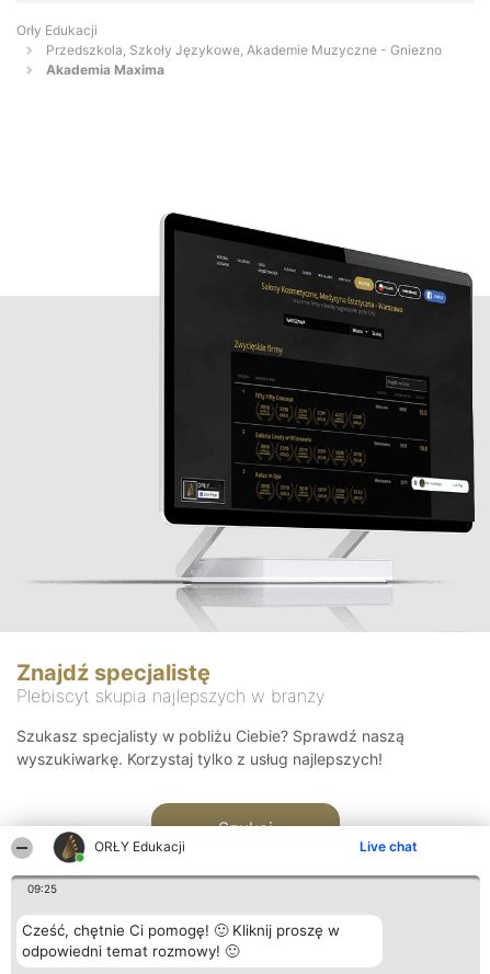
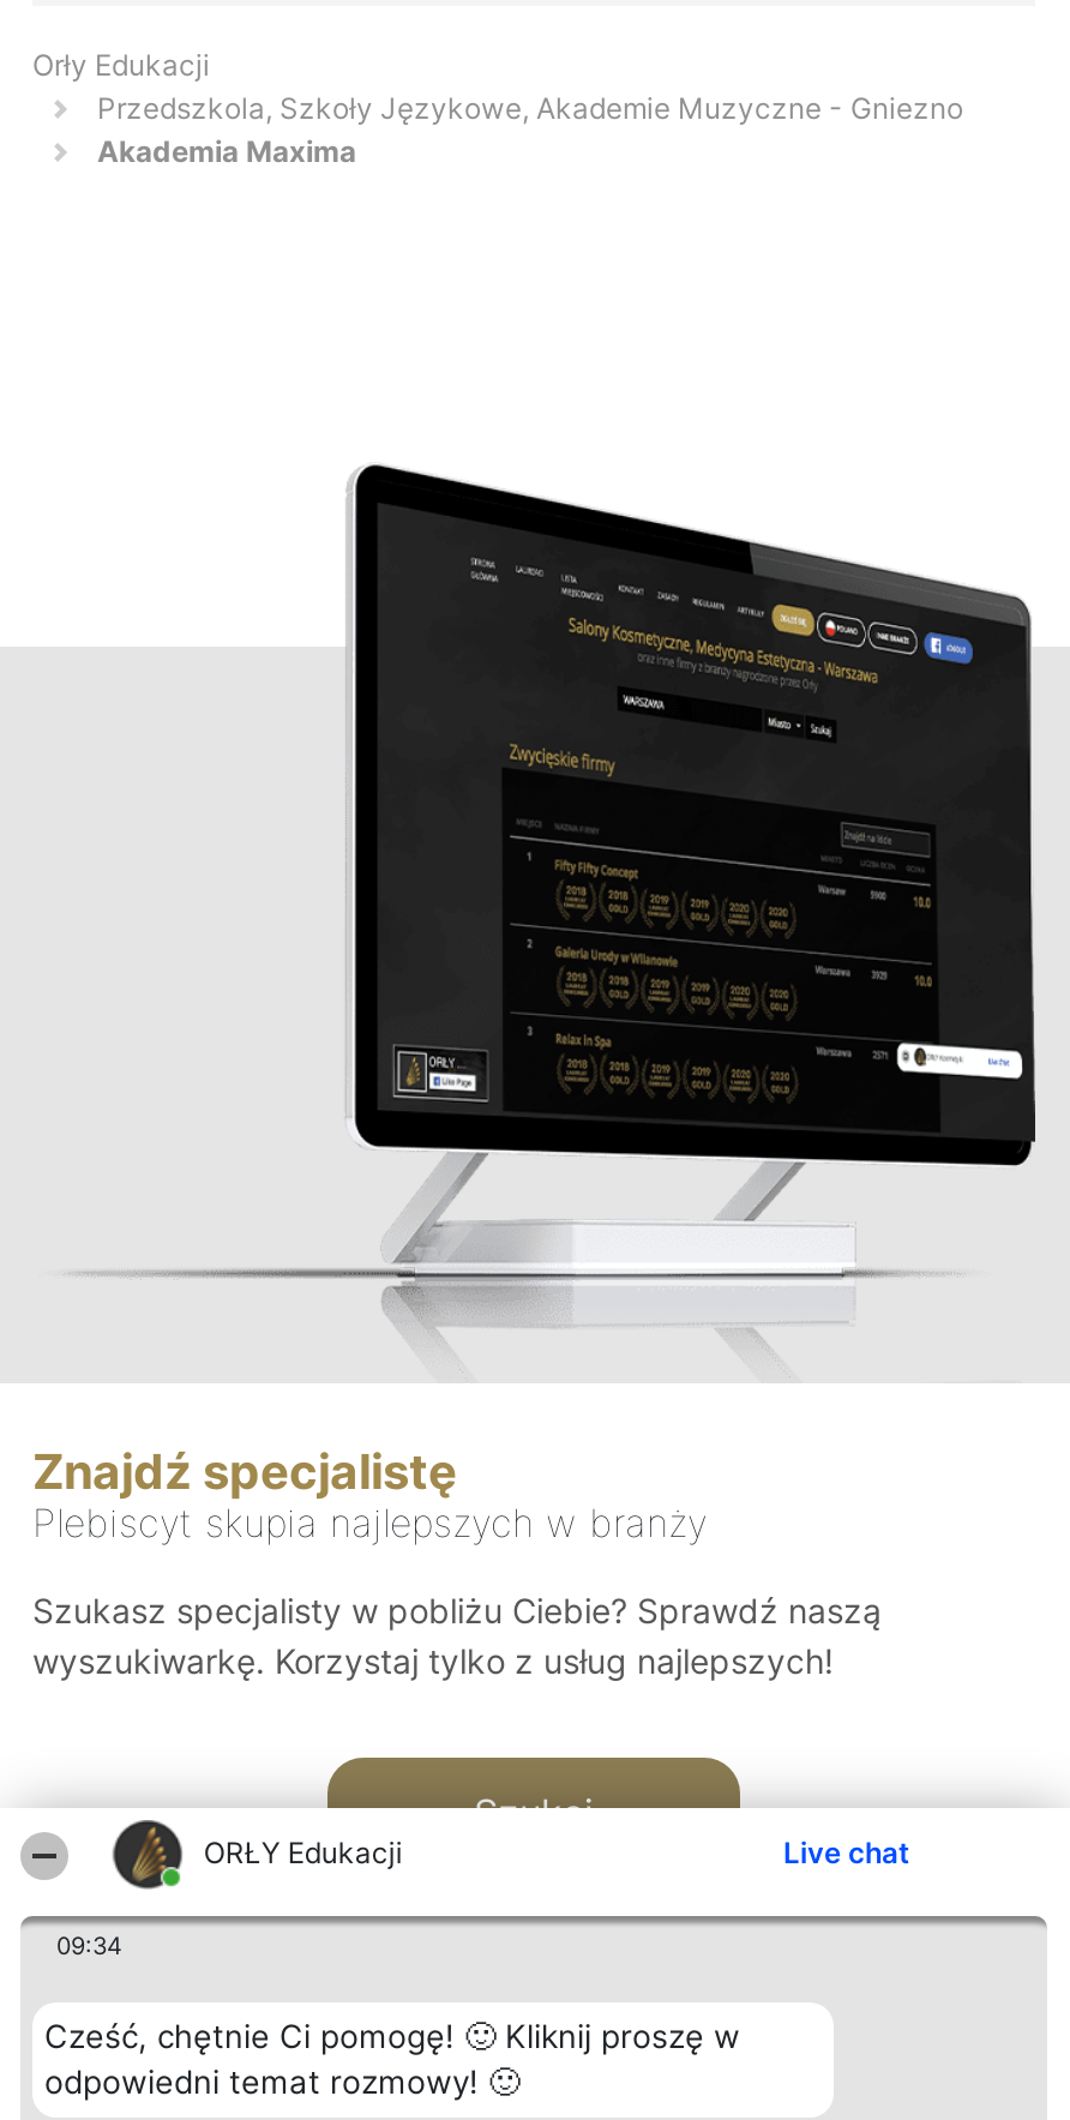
- 09:25
+ 09:34
